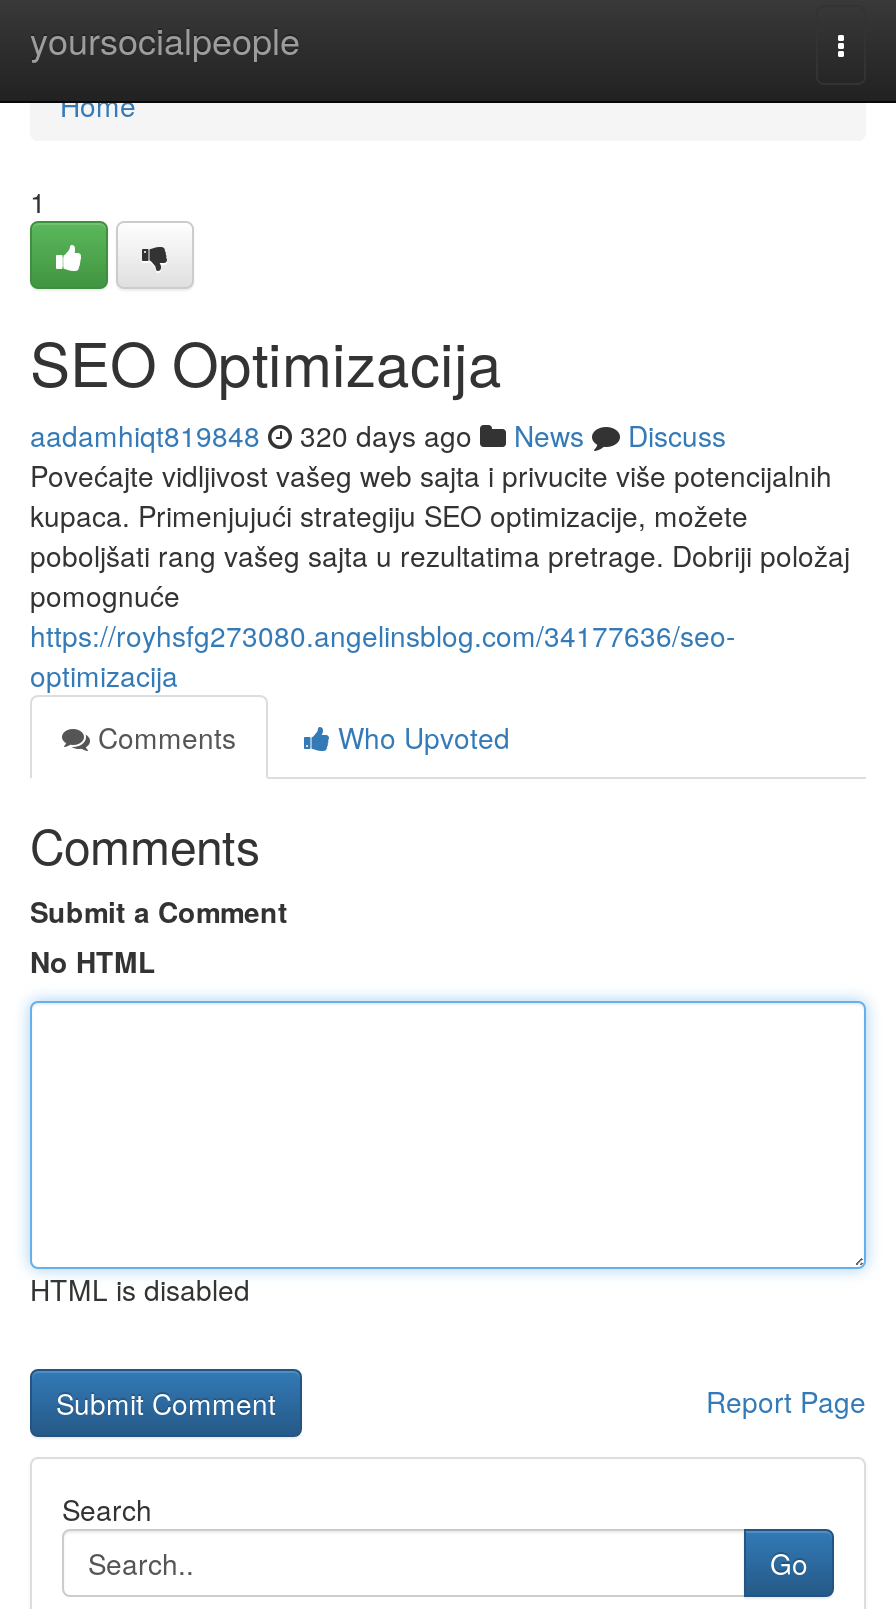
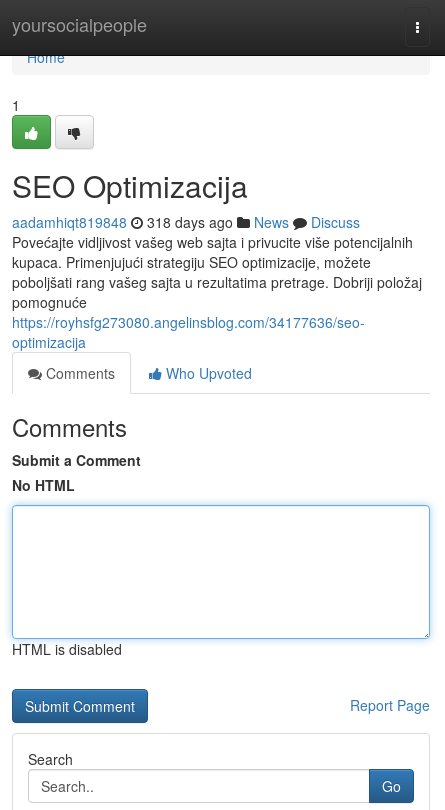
- aadamhiqt819848 320 days ago News Discuss
+ aadamhiqt819848 318 days ago News Discuss
